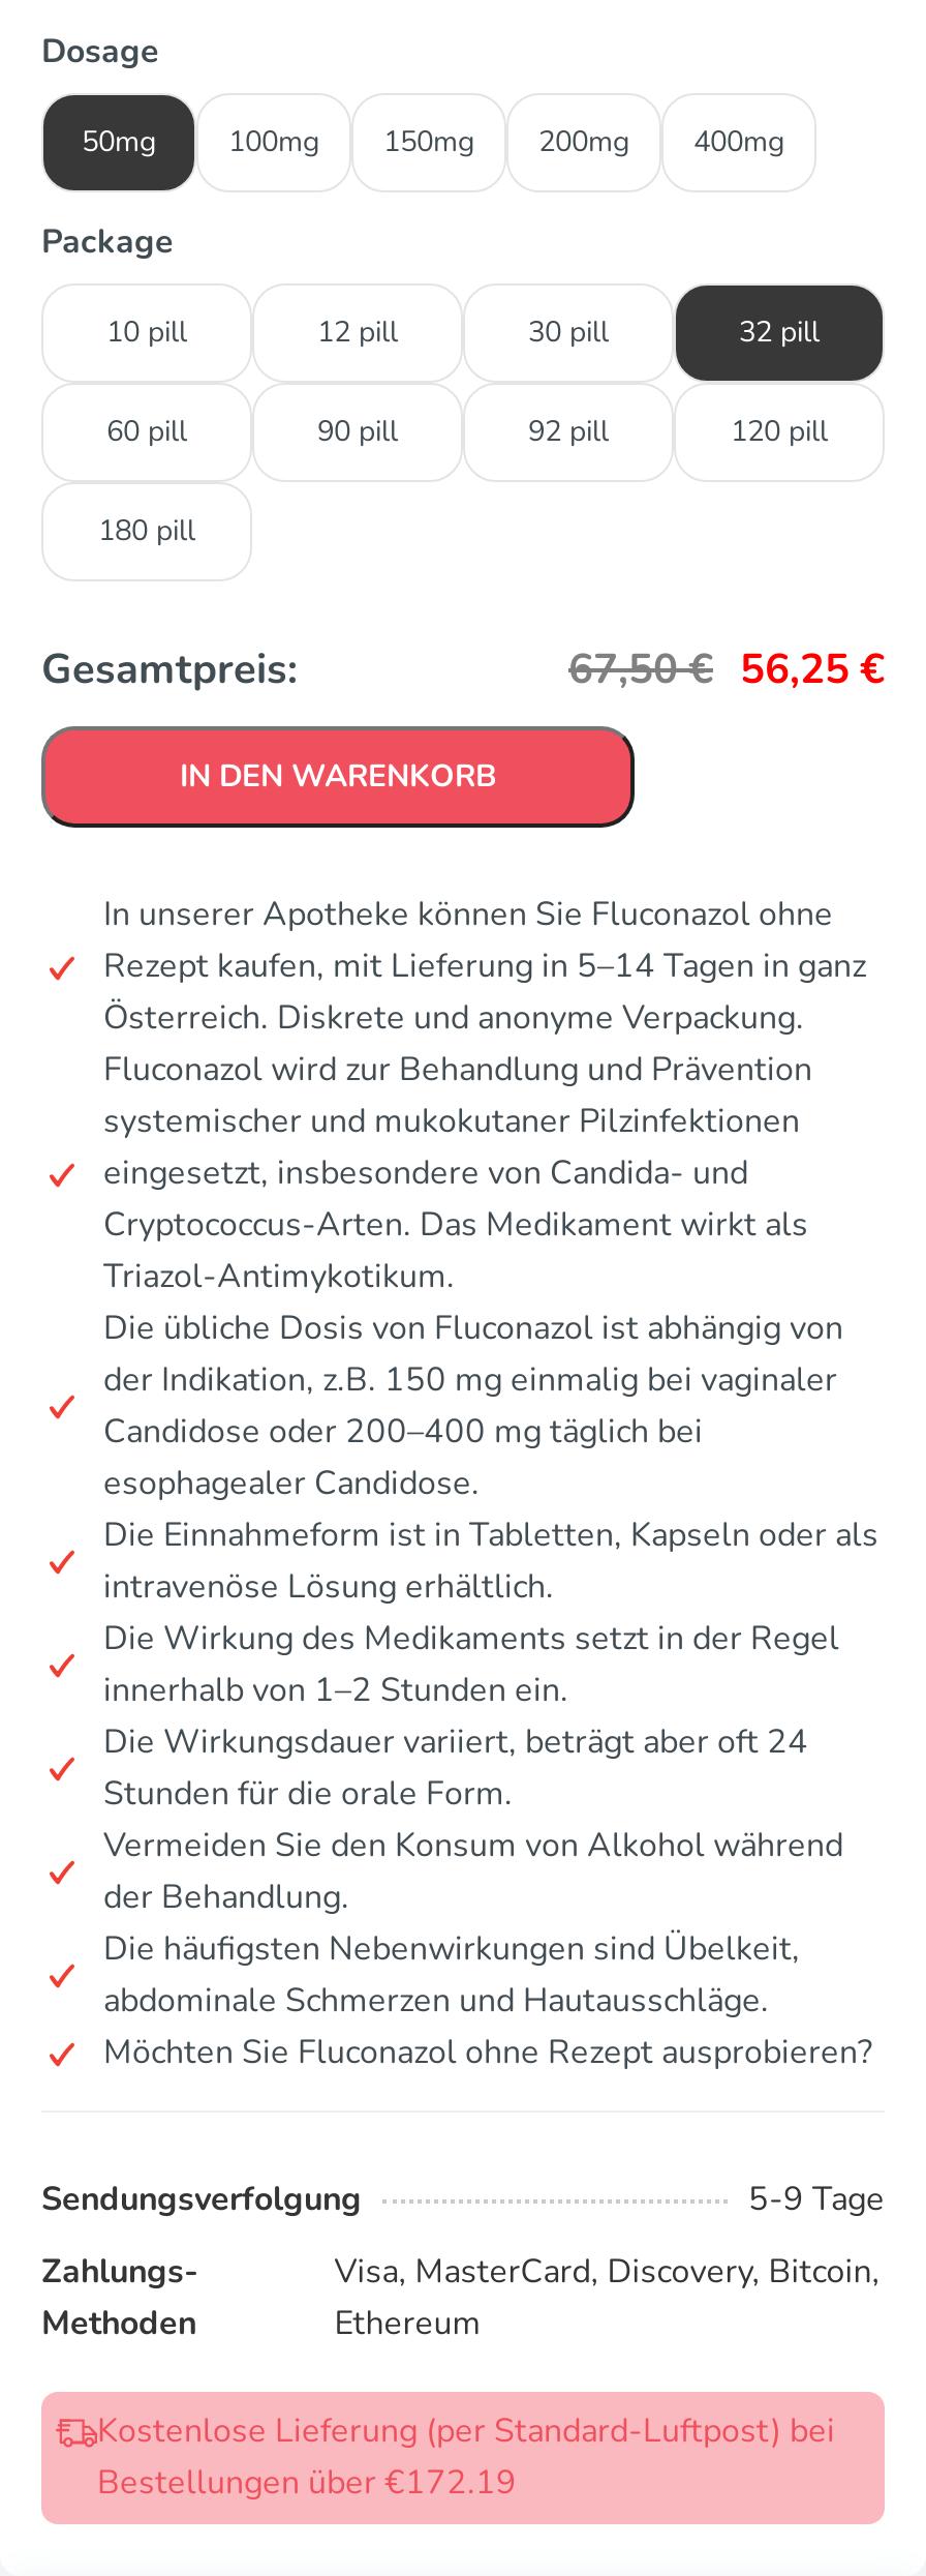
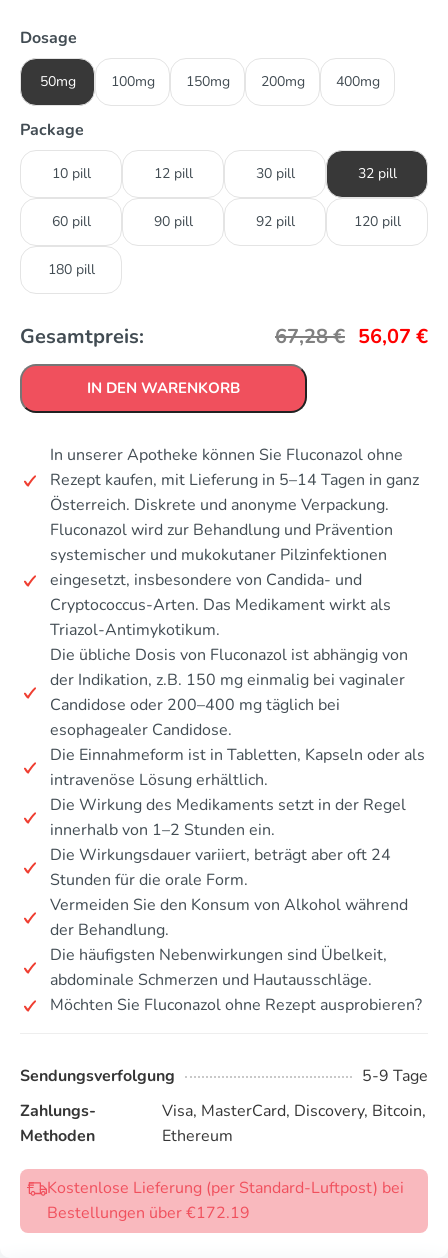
- 67,50€ 56,25 €
+ 67,28€ 56,07 €
